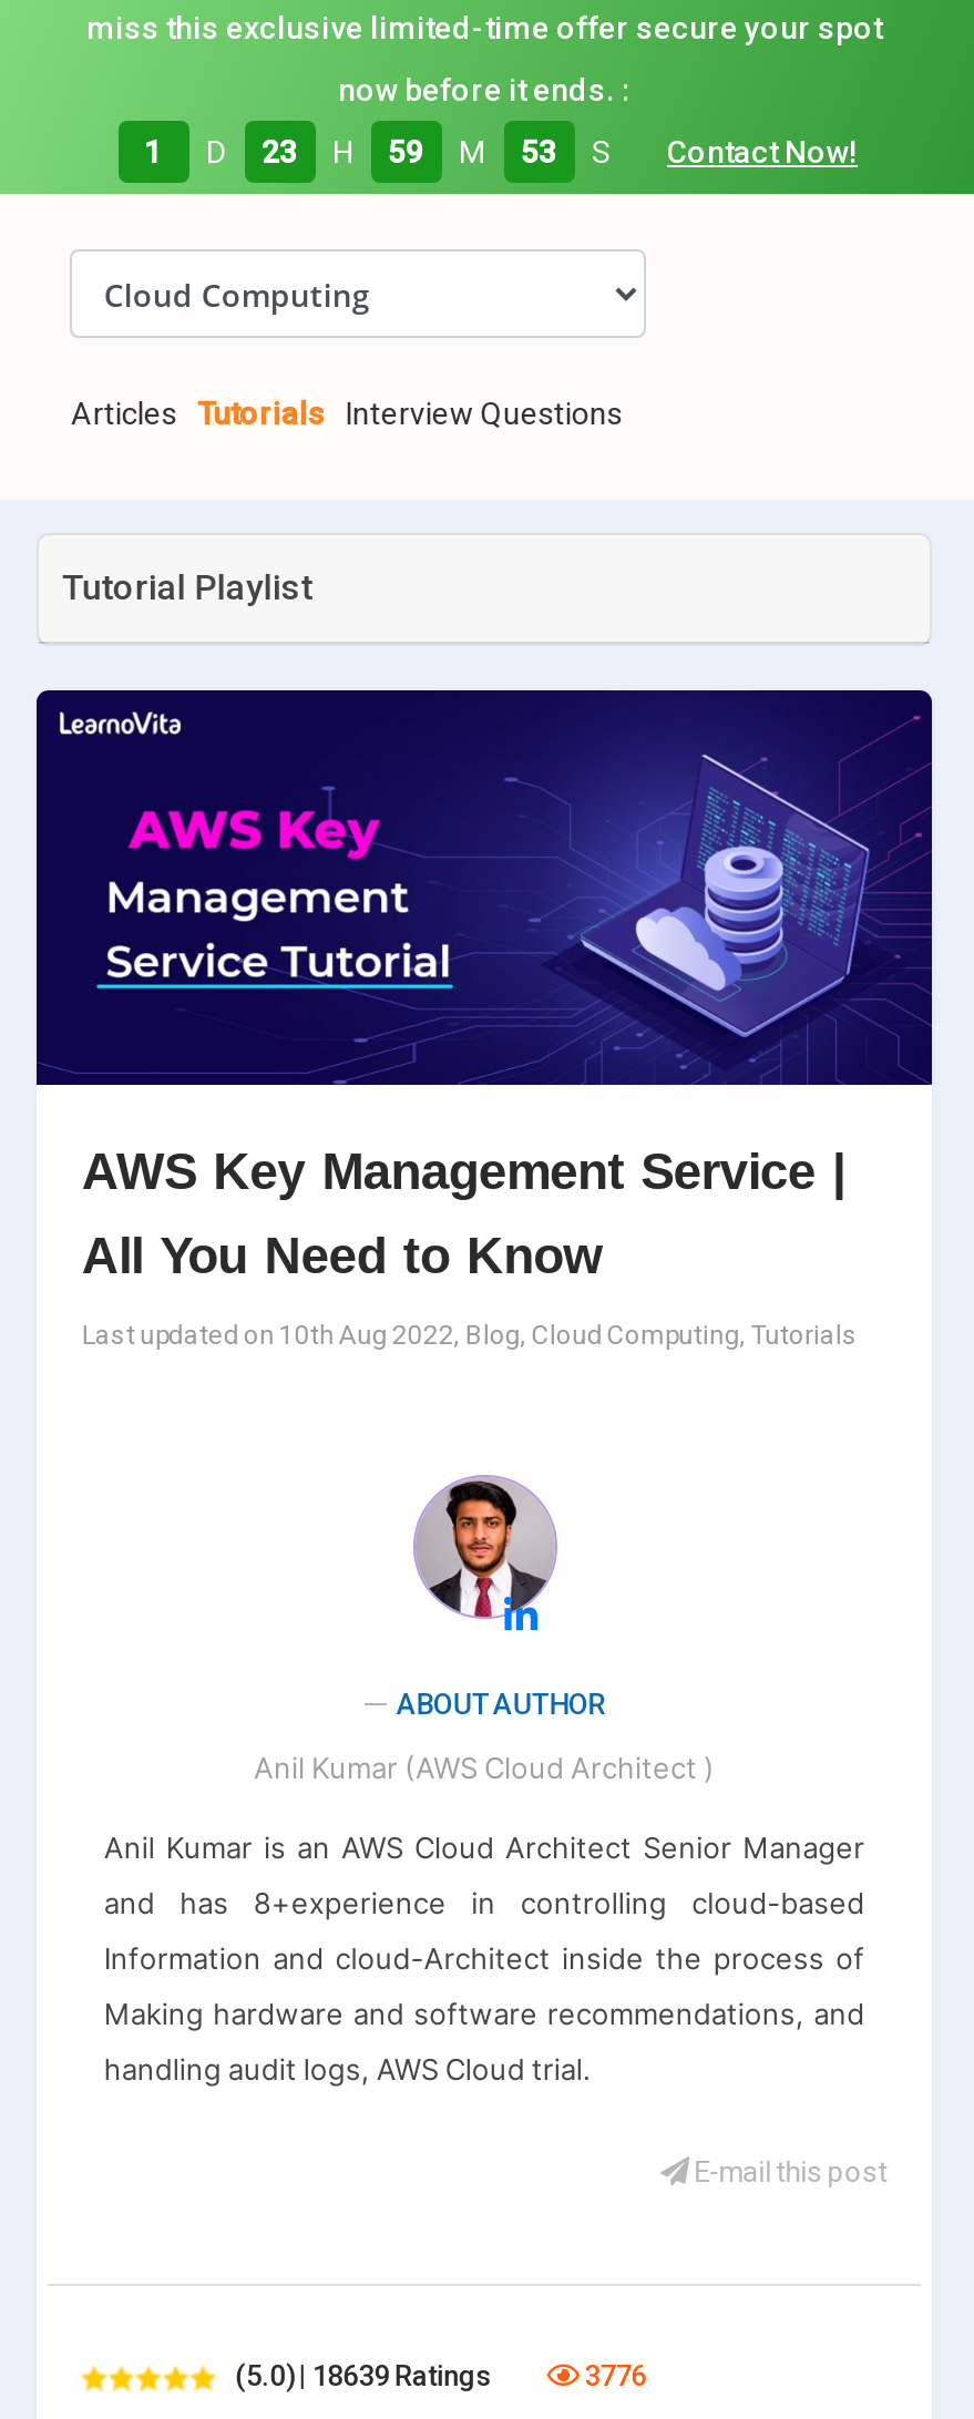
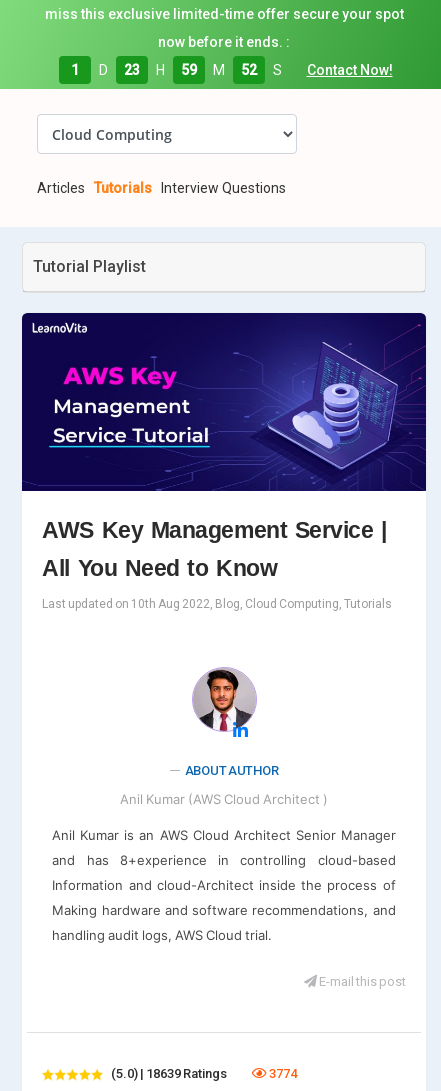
- 3776
+ 3774
